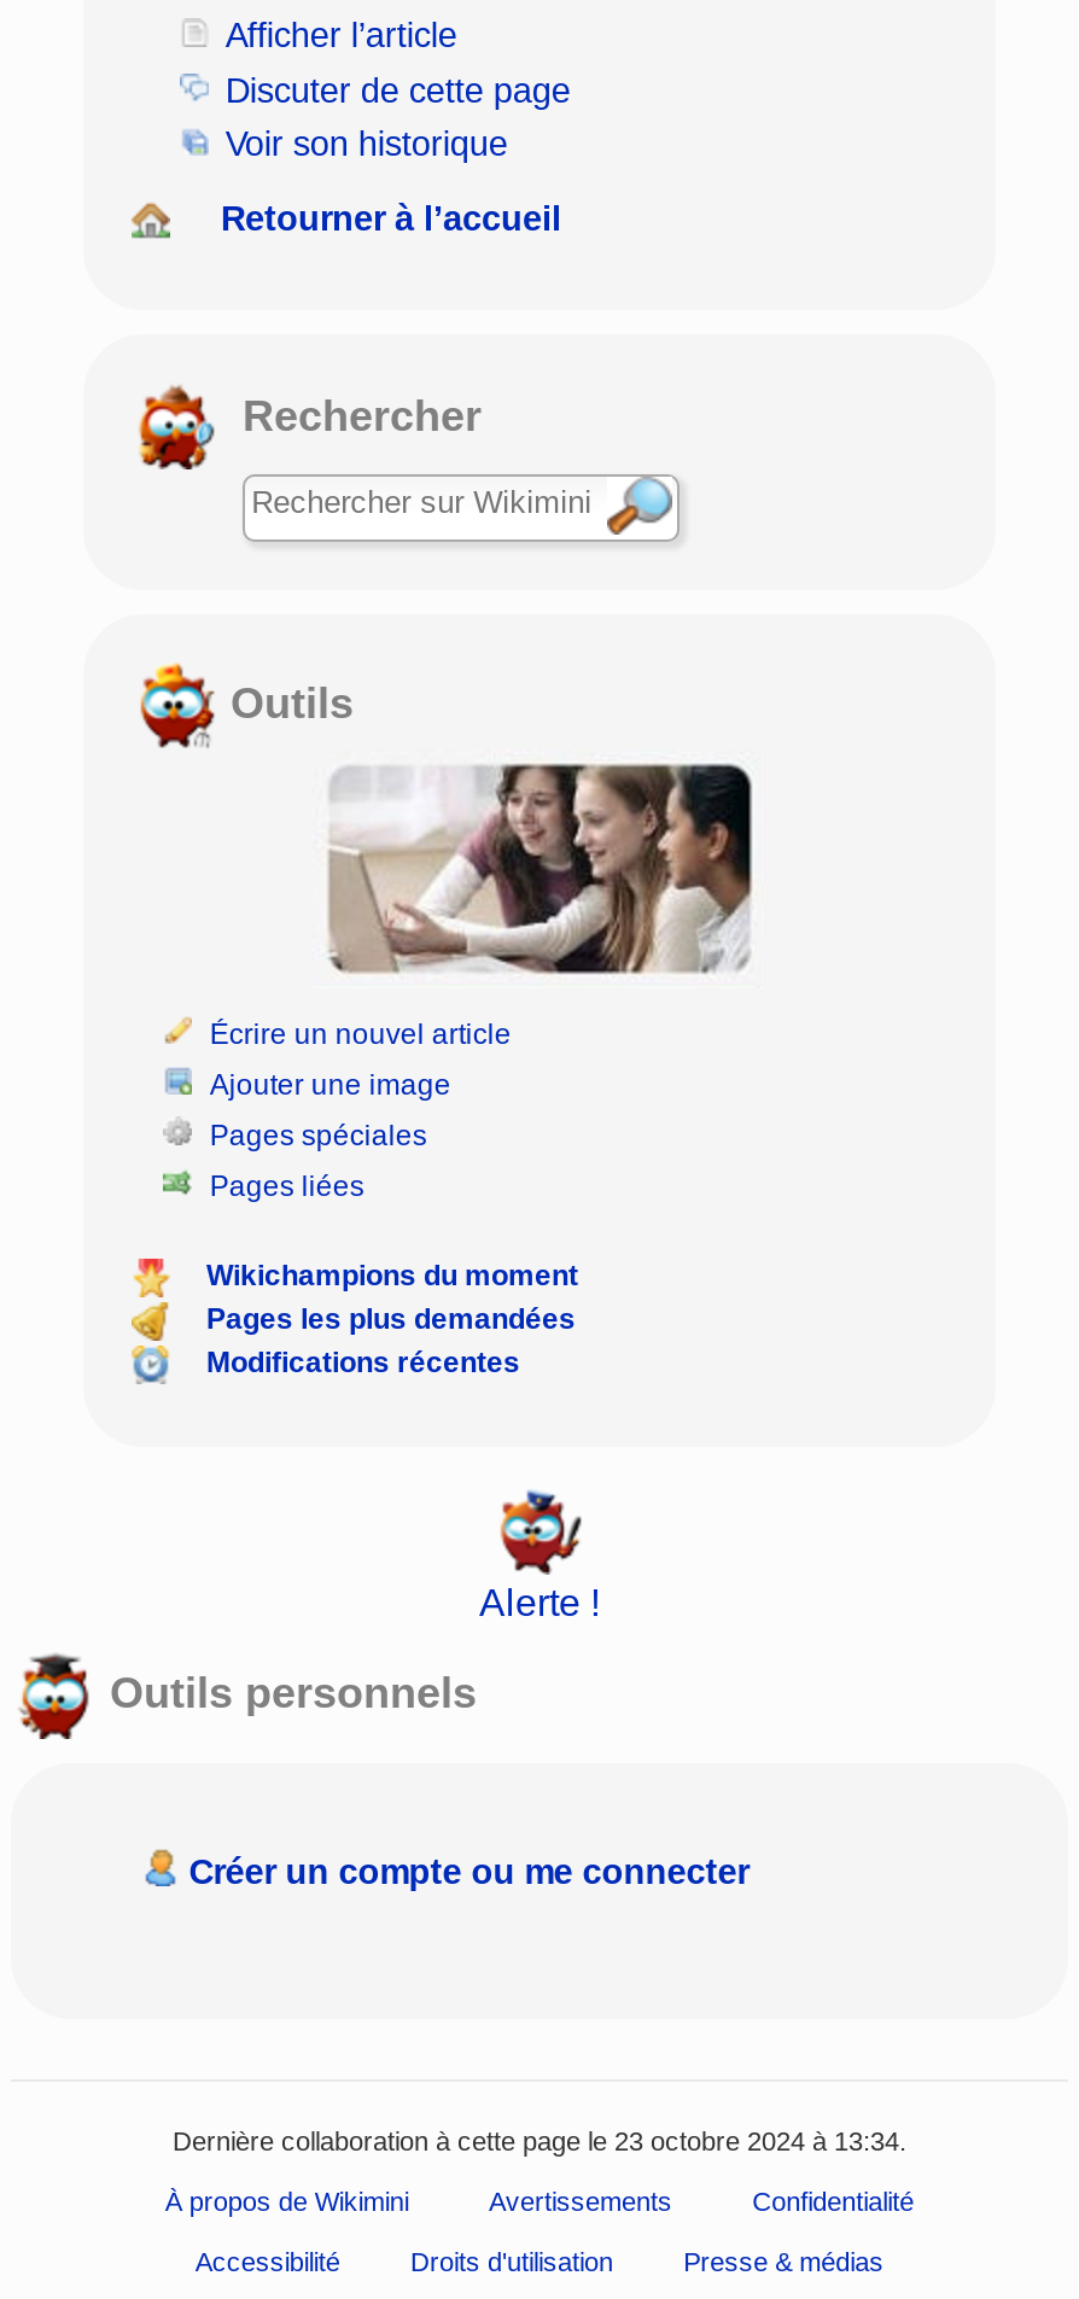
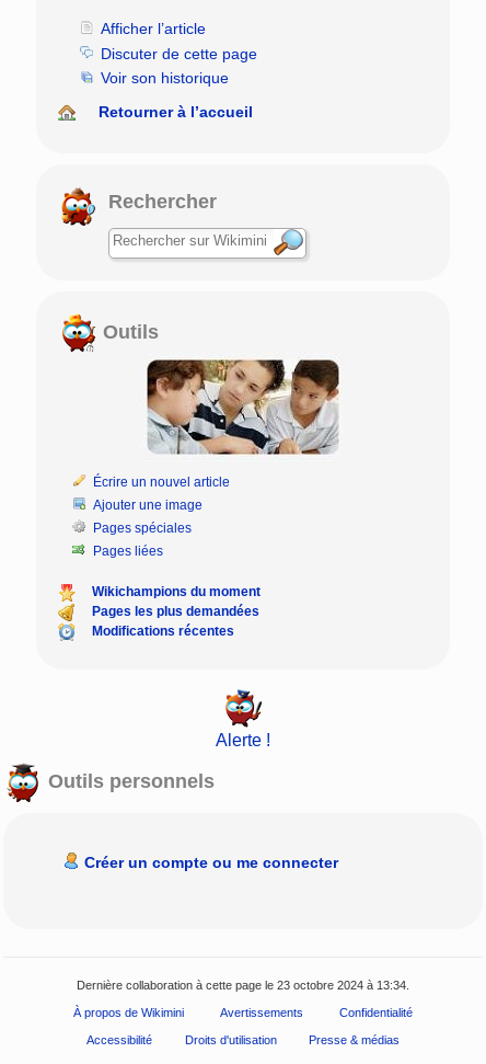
- [image]
+ [image]
